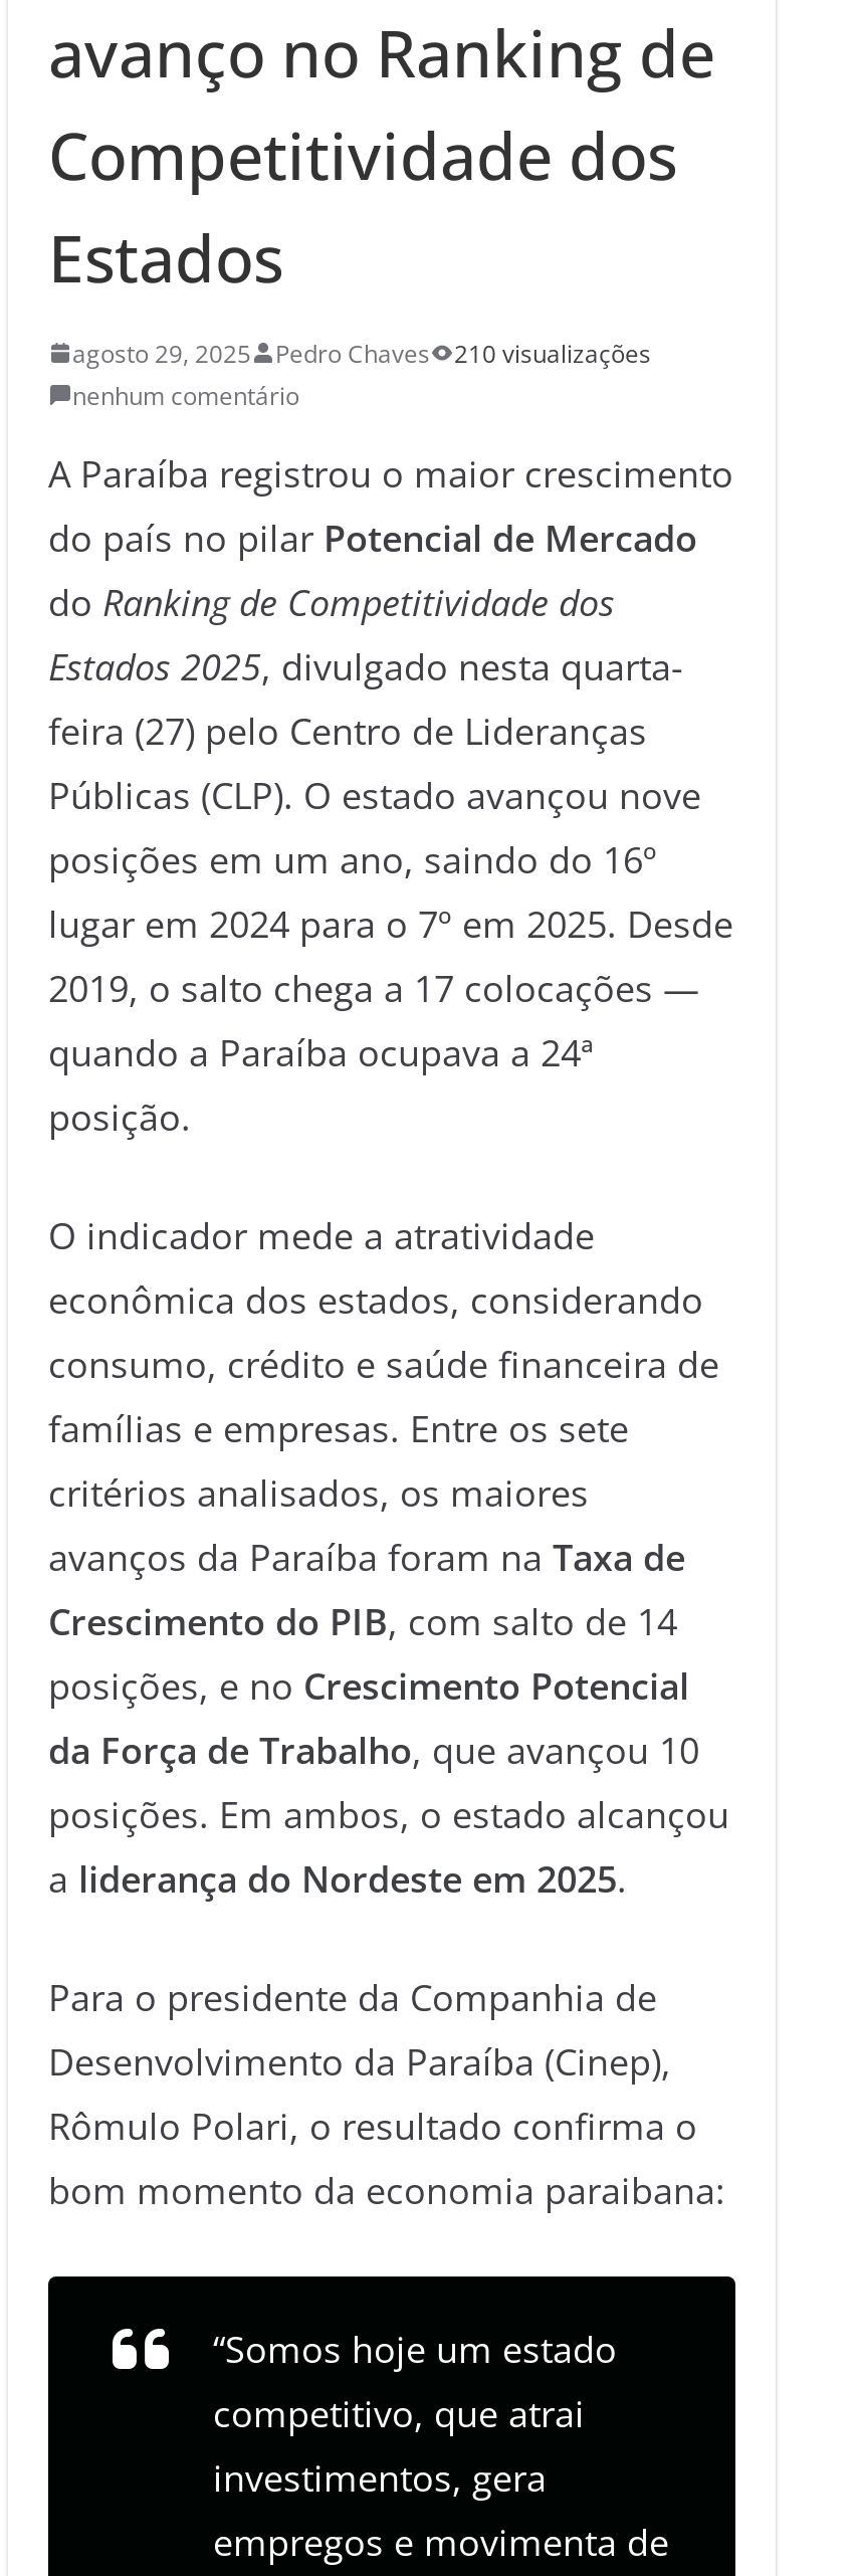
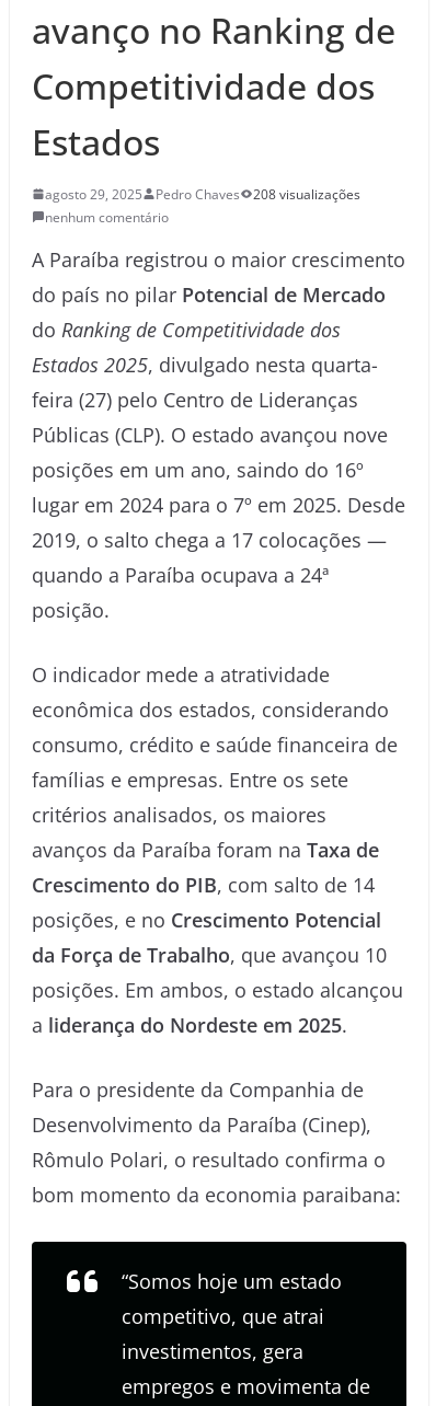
- 210 visualizações
+ 208 visualizações
